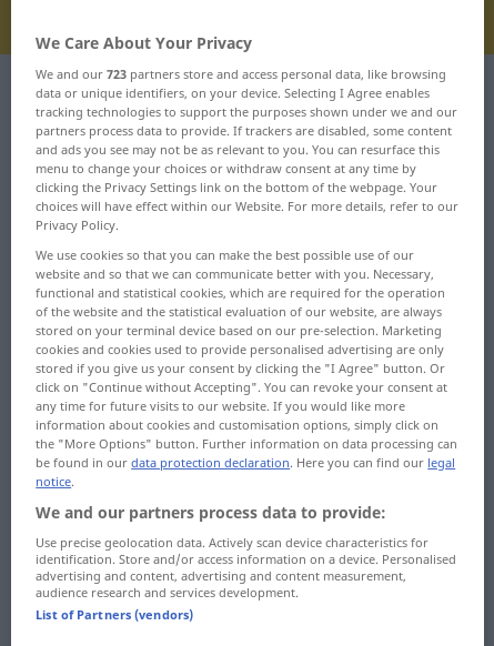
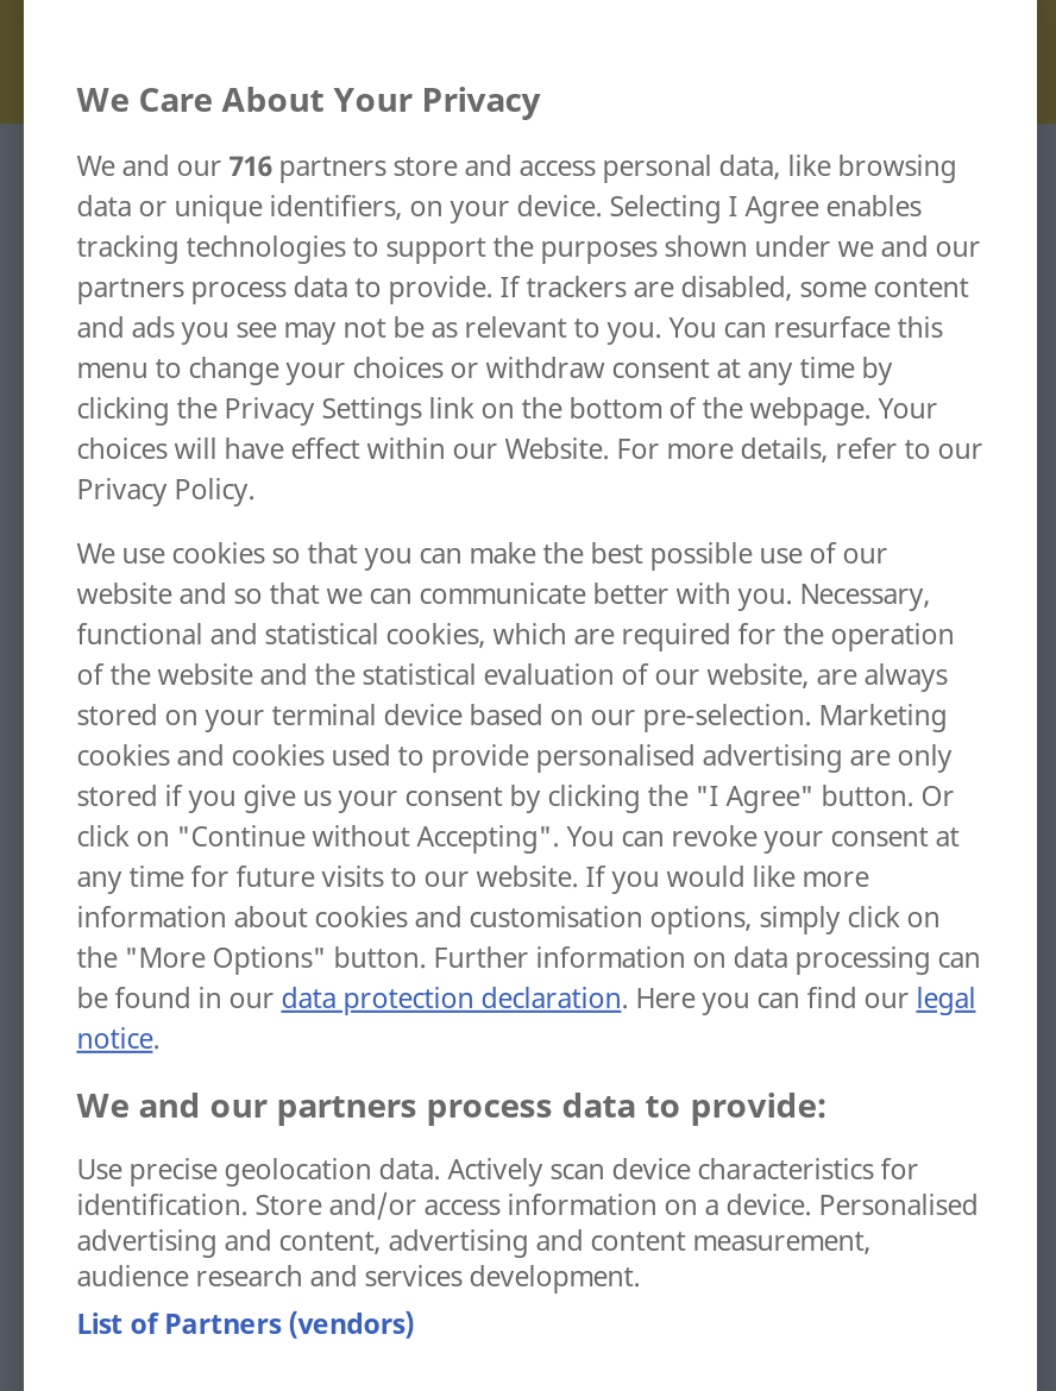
- We and our 723 partners store and access personal data, like browsing
+ We and our 716 partners store and access personal data, like browsing
